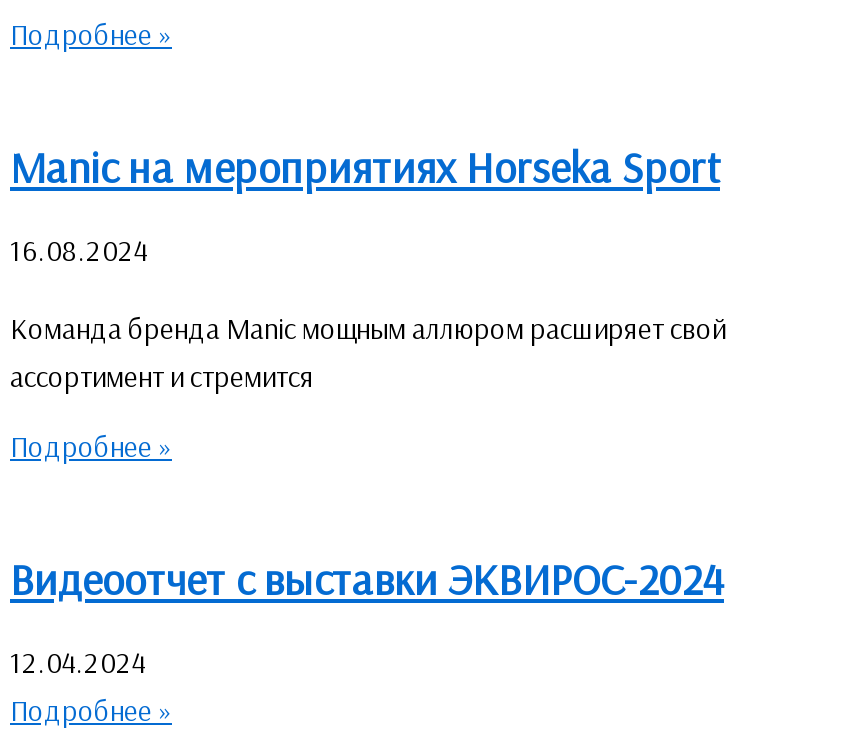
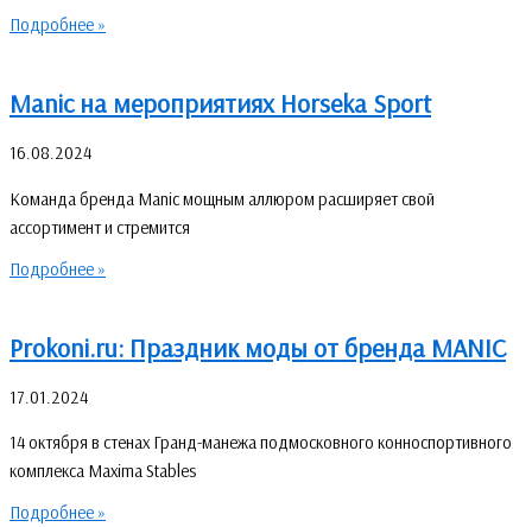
- Видеоотчет с выставки ЭКВИРОС-2024
- 12.04.2024
+ Prokoni.ru: Праздник моды от бренда MANIC
+ 17.01.2024
+ 14 октября в стенах Гранд-манежа подмосковного конноспортивного
+ комплекса Maxima Stables
